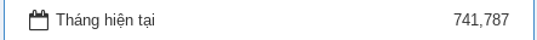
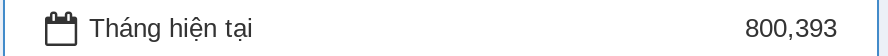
- 741,787
+ 800,393
